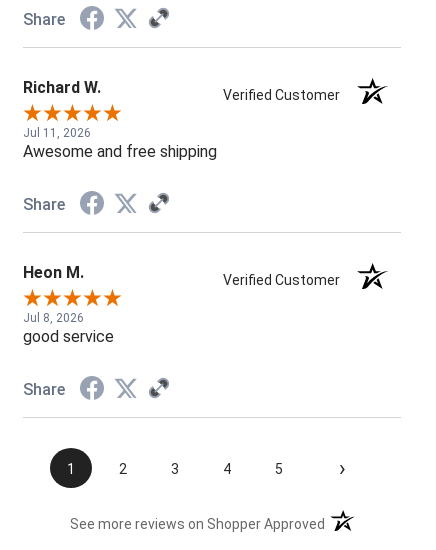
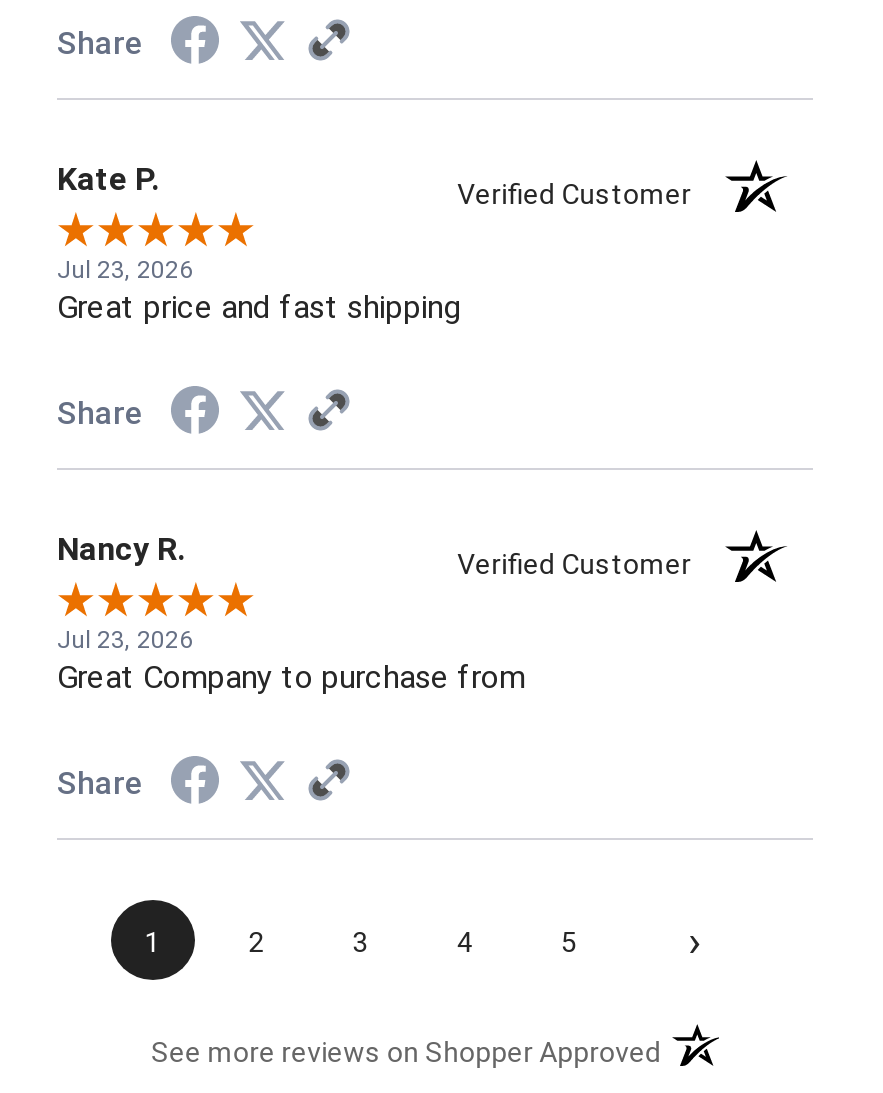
- Richard W.
+ Kate P.

- Jul 11, 2026
- Awesome and free shipping
+ Jul 23, 2026
+ Great price and fast shipping

- Heon M.
+ Nancy R.

- Jul 8, 2026
- good service
+ Jul 23, 2026
+ Great Company to purchase from
